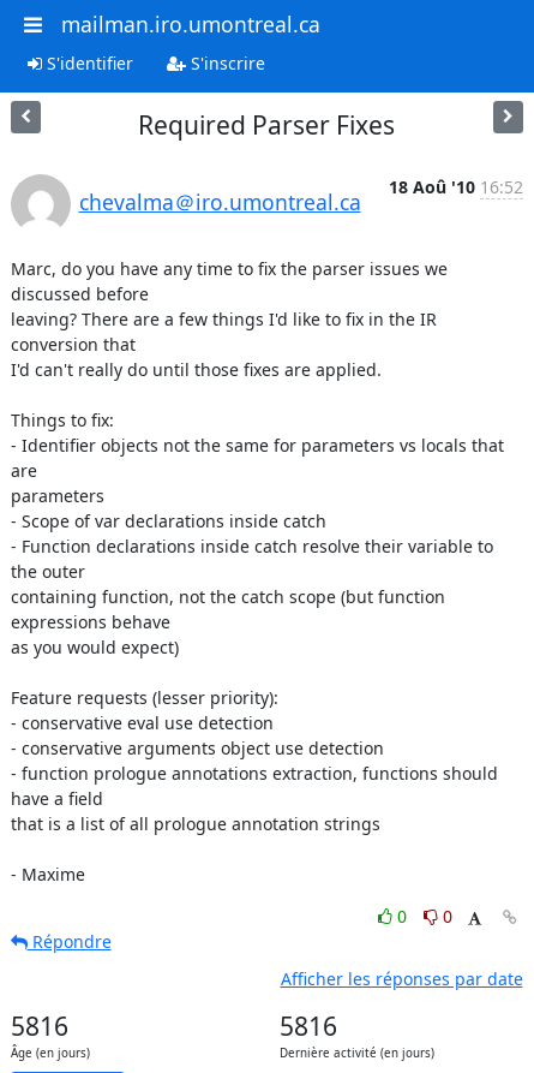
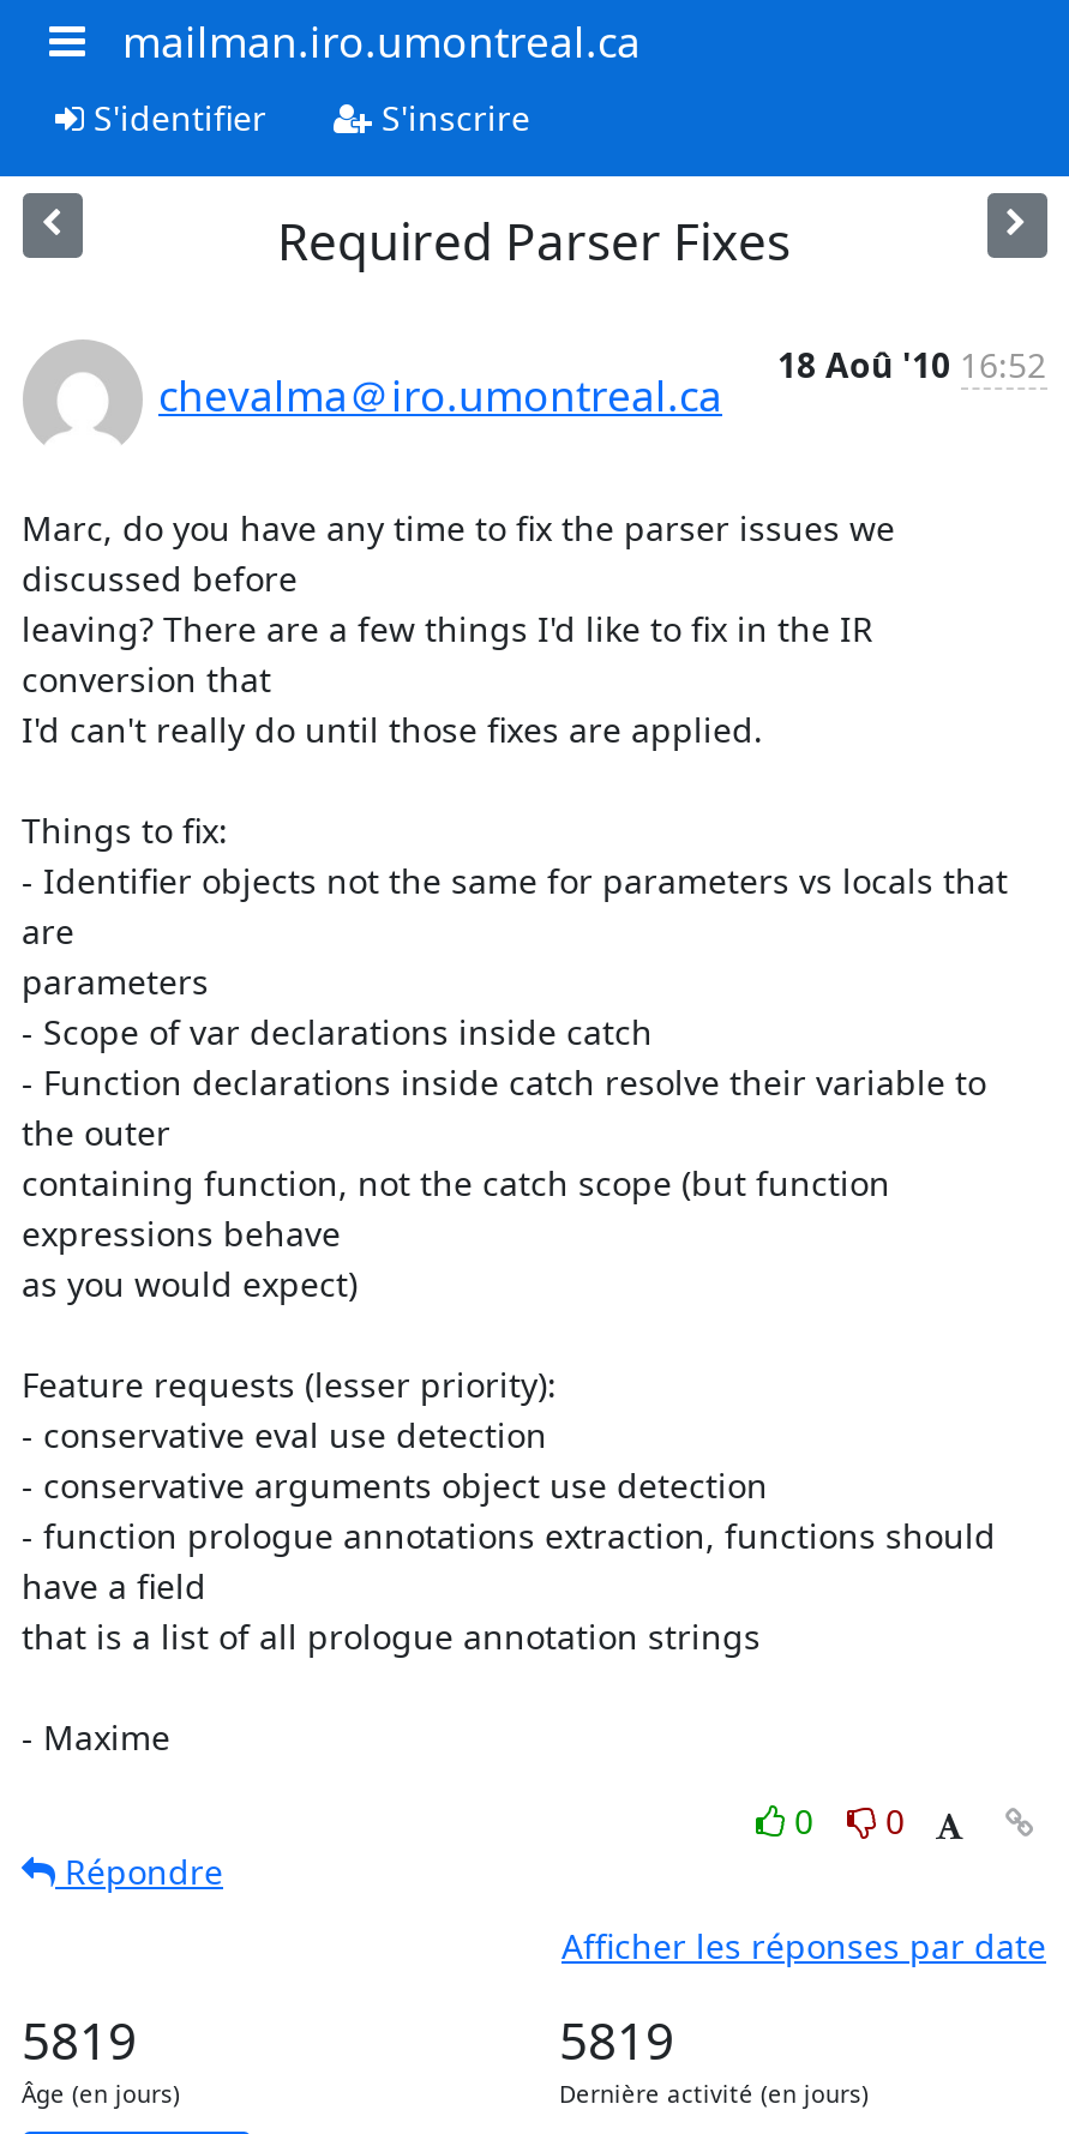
- 5816
+ 5819

- 5816
+ 5819
